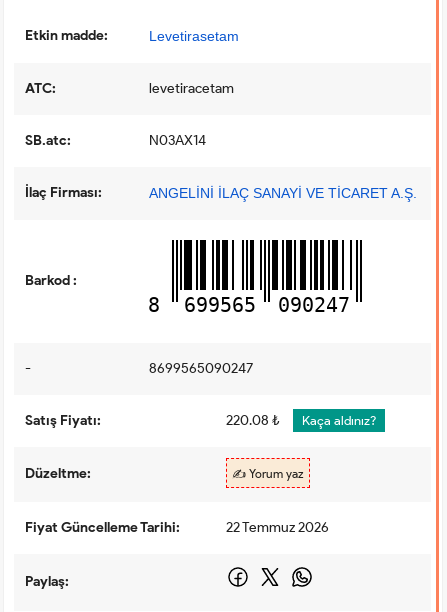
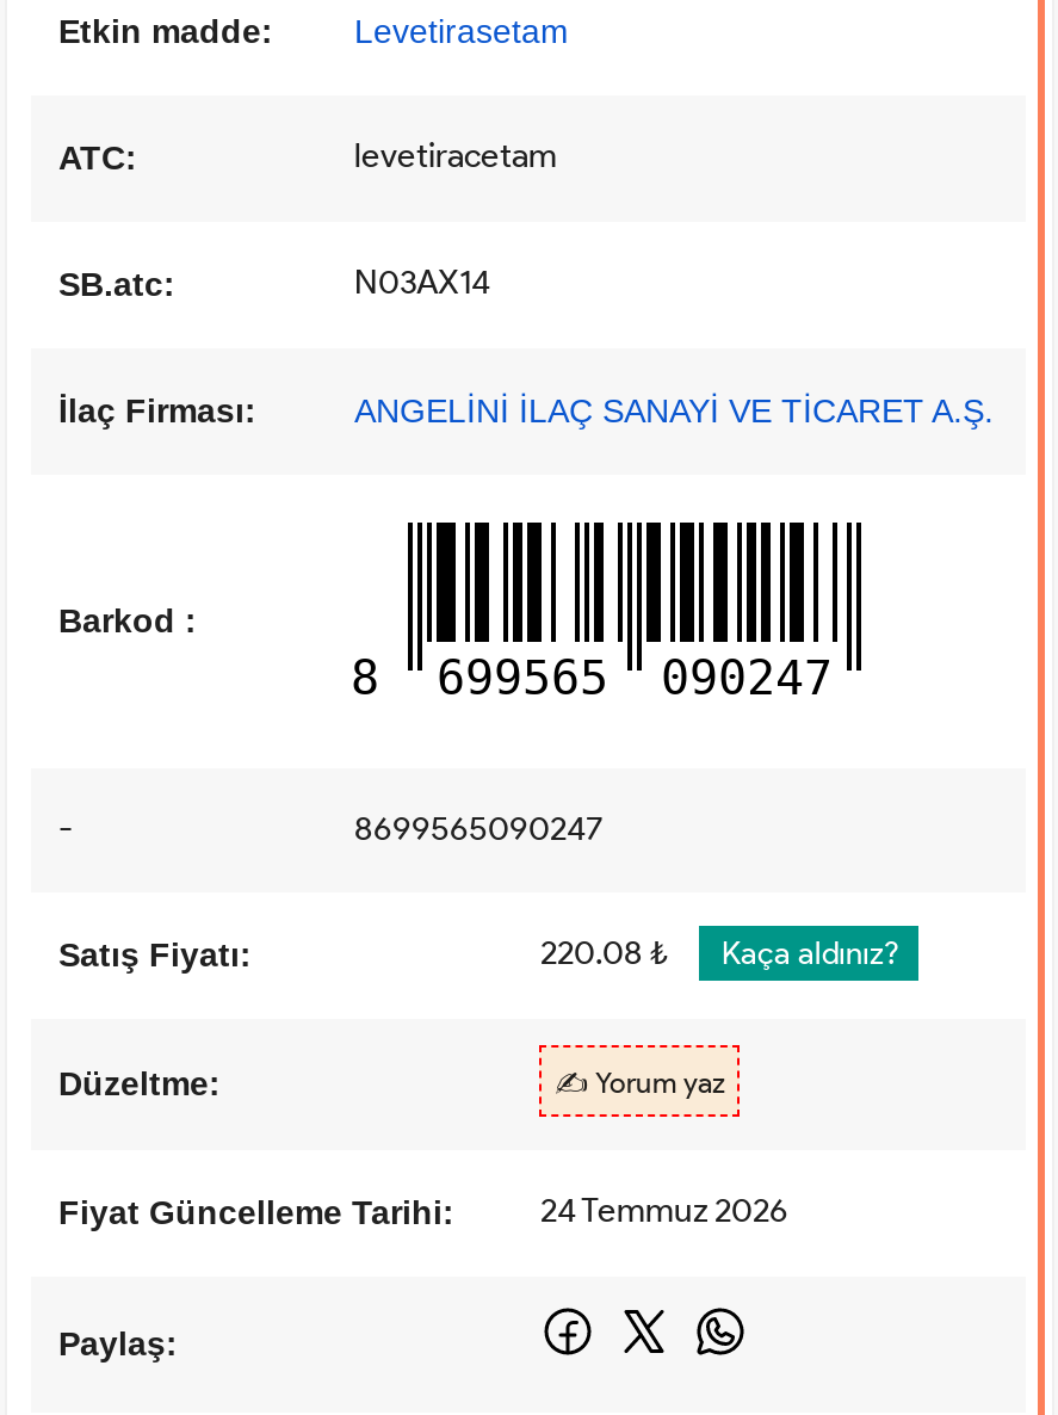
- 22 Temmuz 2026
+ 24 Temmuz 2026
